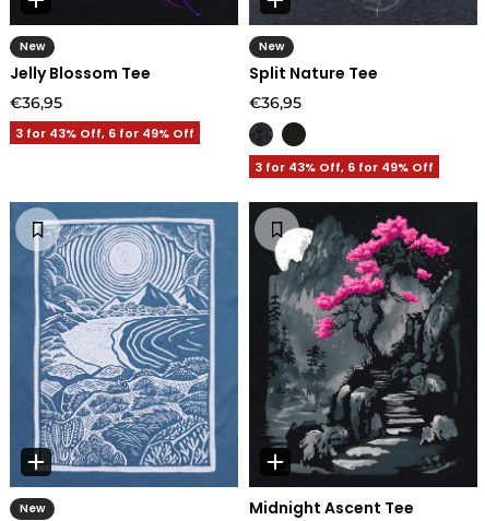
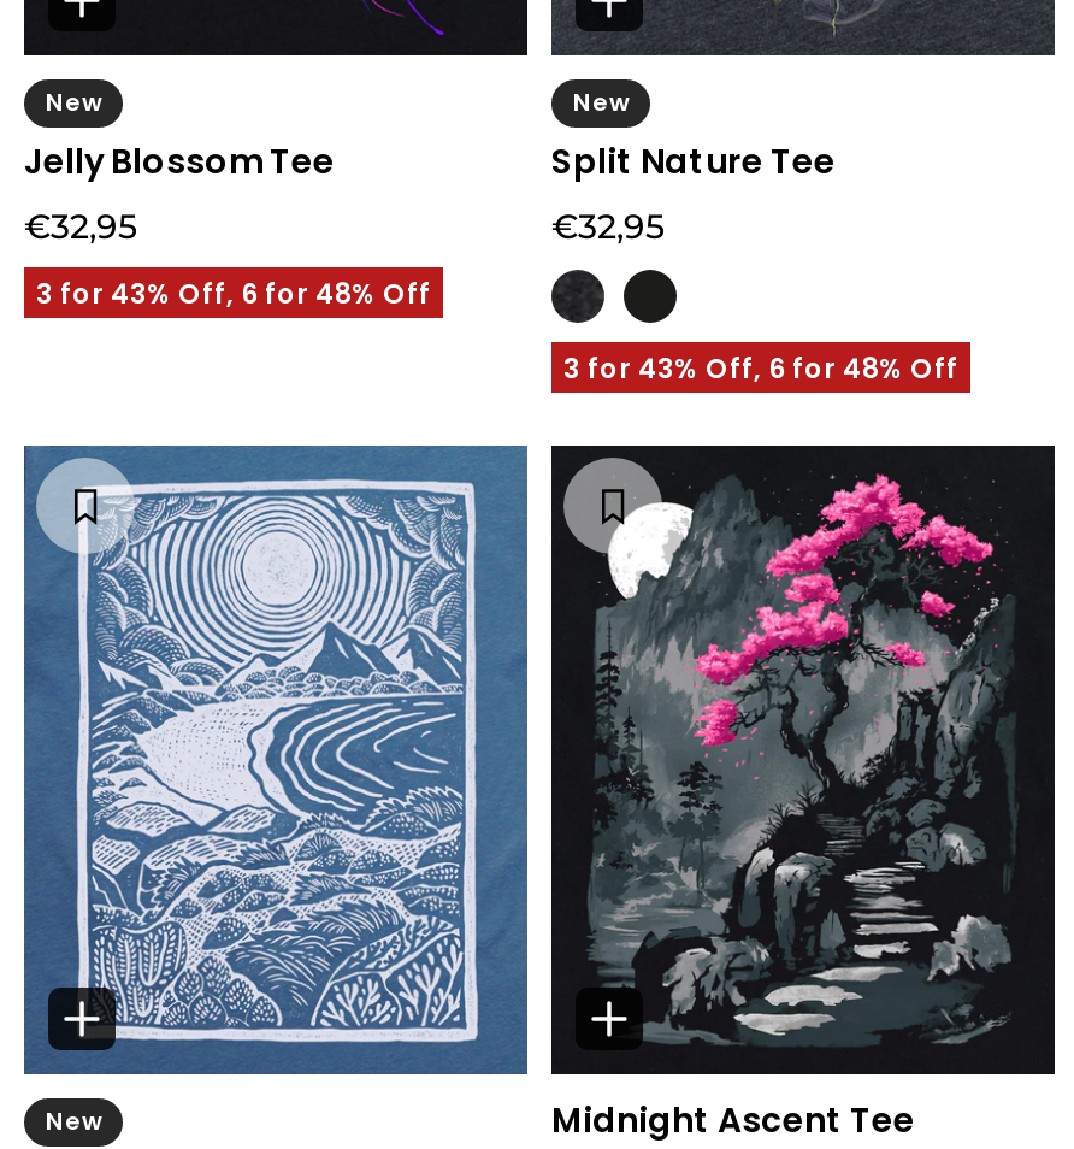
- €36,95
+ €32,95

- €36,95
+ €32,95

- 3 for 43% Off, 6 for 49% Off
+ 3 for 43% Off, 6 for 48% Off

- 3 for 43% Off, 6 for 49% Off
+ 3 for 43% Off, 6 for 48% Off
